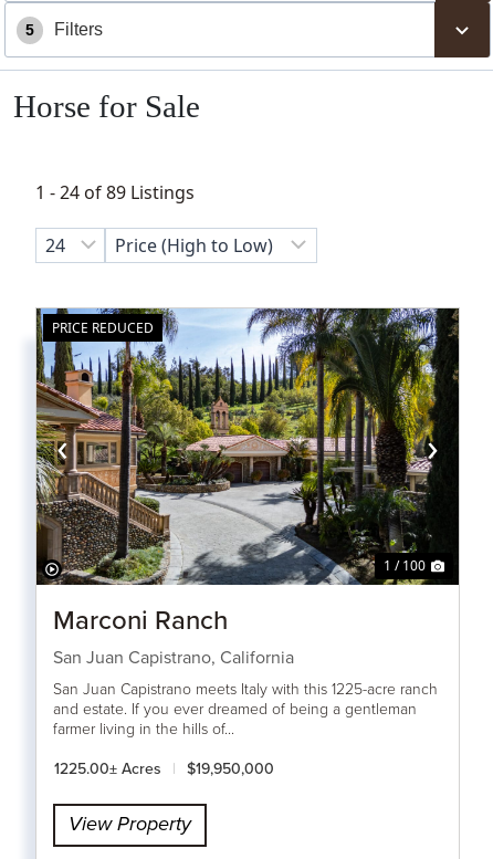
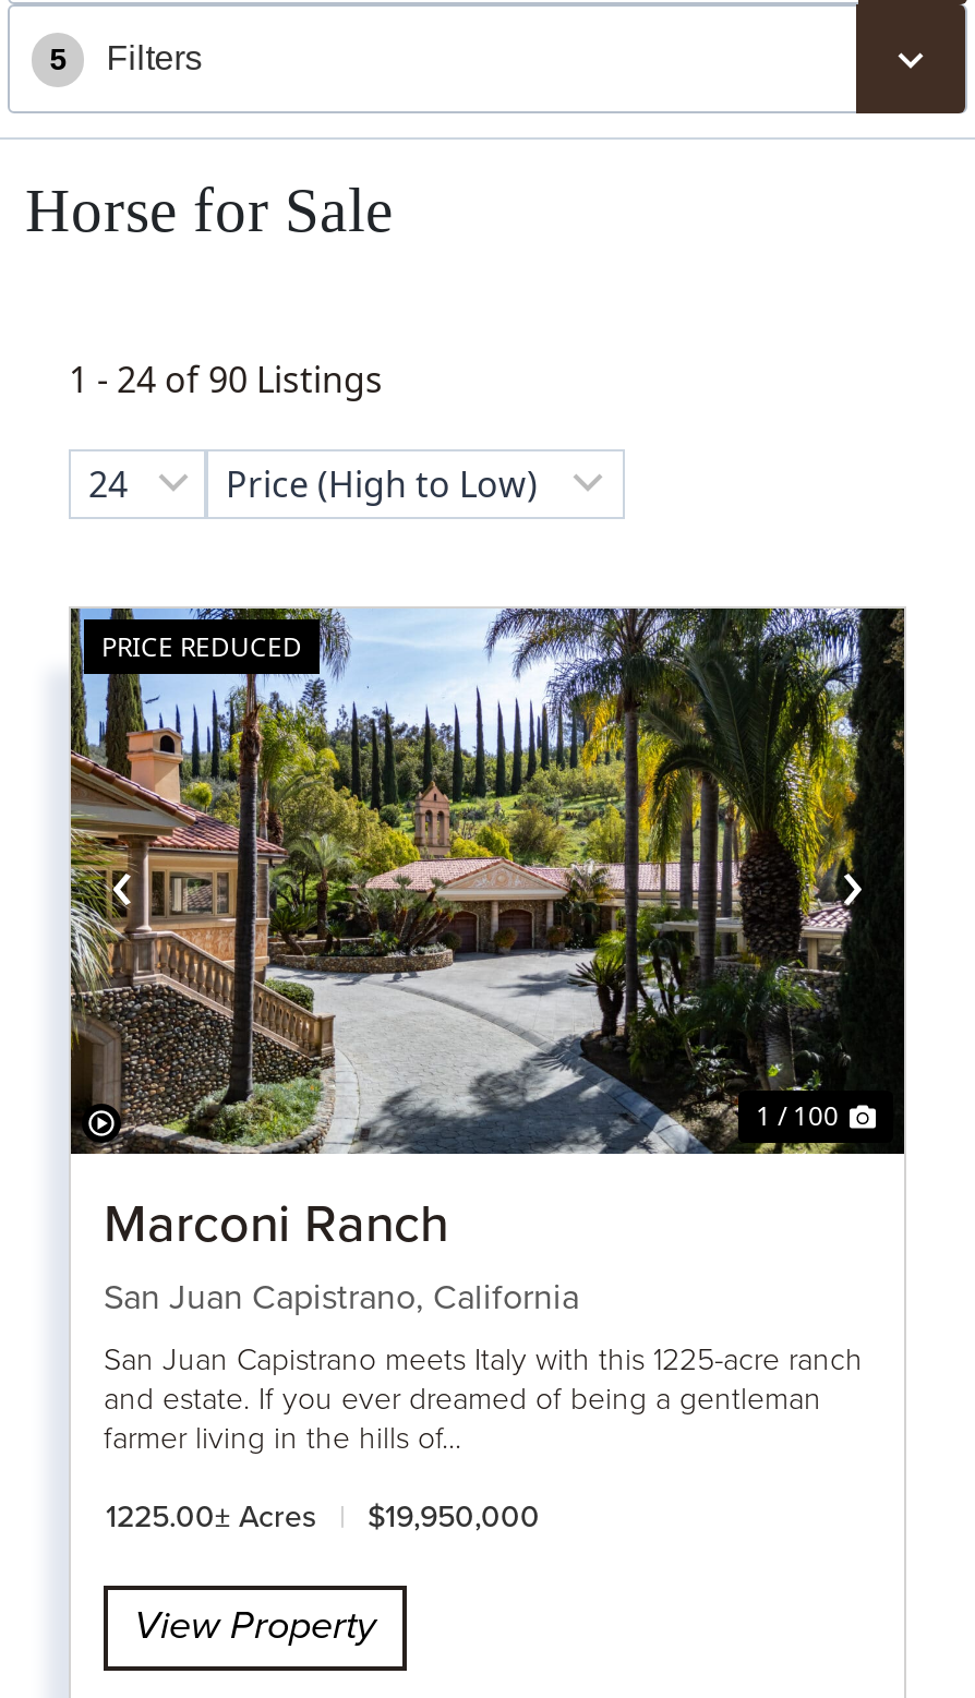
- 1 - 24 of 89 Listings
+ 1 - 24 of 90 Listings
